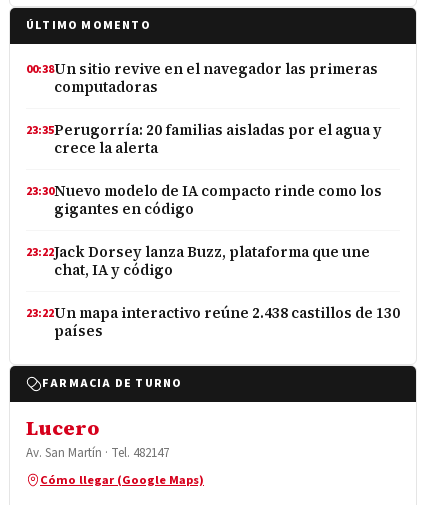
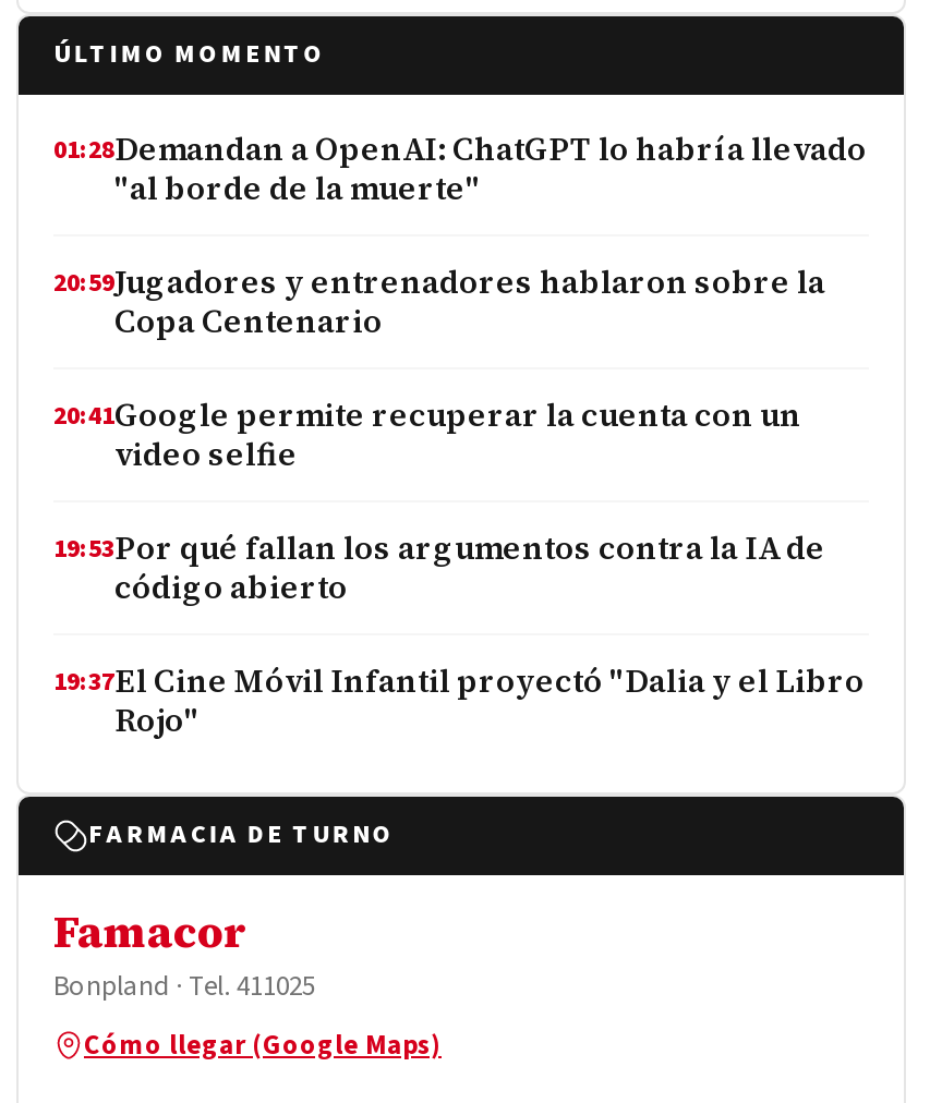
- 00:38Un sitio revive en el navegador las primeras
- computadoras
+ 01:28Demandan a OpenAI: ChatGPT lo habría llevado
+ "al borde de la muerte"

- 23:35Perugorría: 20 familias aisladas por el agua y
- crece la alerta
+ 20:59Jugadores y entrenadores hablaron sobre la
+ Copa Centenario

- 23:30Nuevo modelo de IA compacto rinde como los
- gigantes en código
+ 20:41Google permite recuperar la cuenta con un
+ video selfie

- 23:22Jack Dorsey lanza Buzz, plataforma que une
- chat, IA y código
+ 19:53Por qué fallan los argumentos contra la IA de
+ código abierto

- 23:22Un mapa interactivo reúne 2.438 castillos de 130
- países
+ 19:37El Cine Móvil Infantil proyectó "Dalia y el Libro
+ Rojo"

- Lucero
- Av. San Martín · Tel. 482147
+ Famacor
+ Bonpland · Tel. 411025
